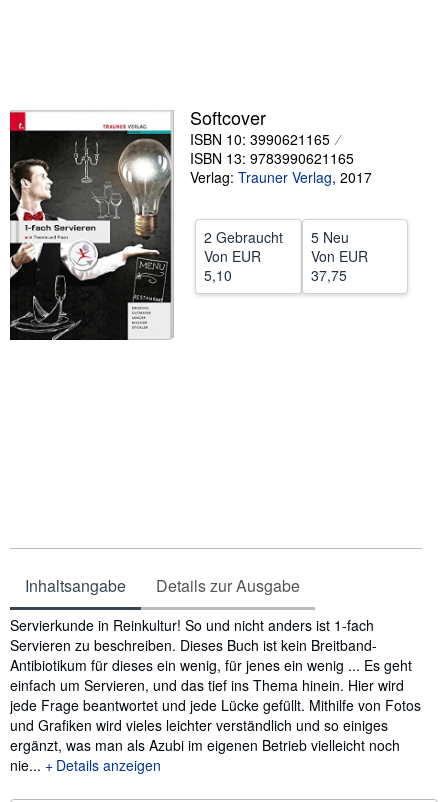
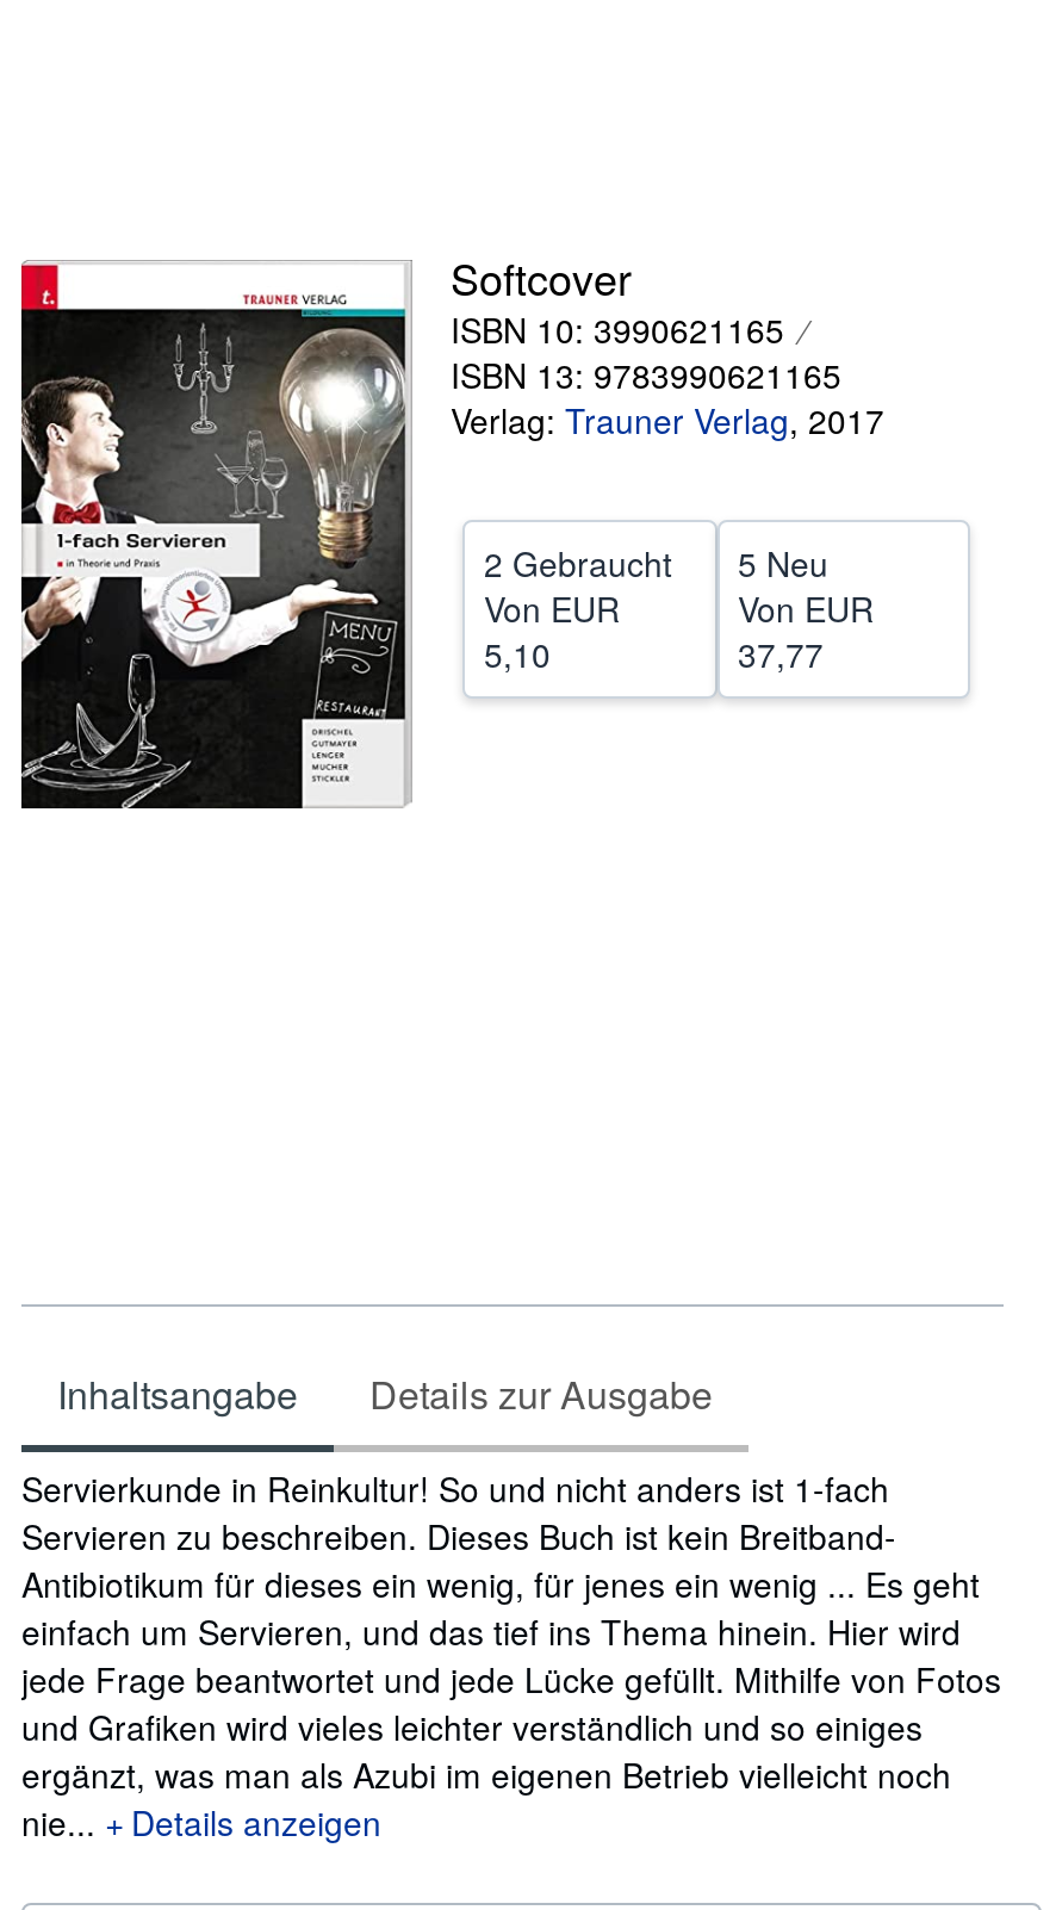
- 37,75
+ 37,77
